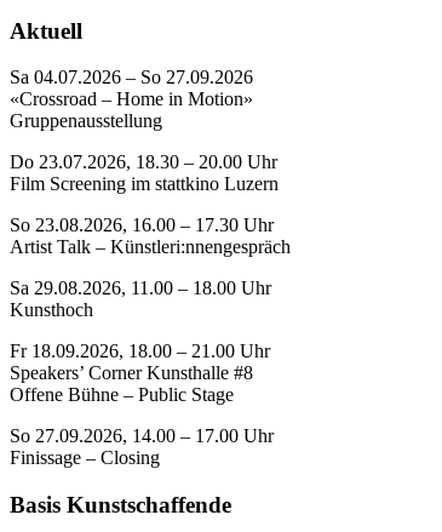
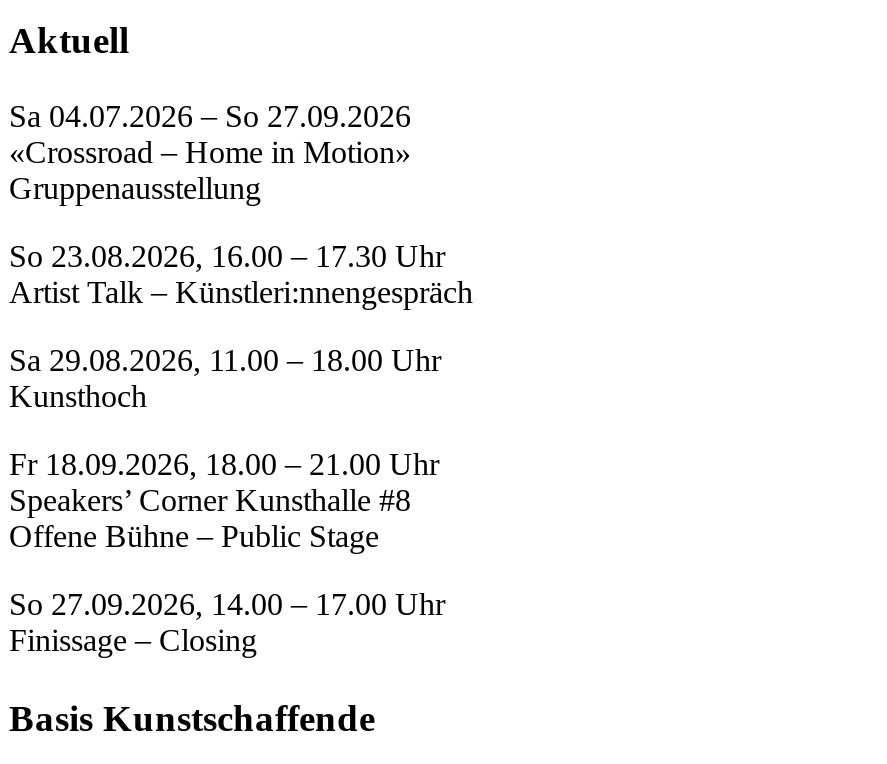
- Do 23.07.2026, 18.30 – 20.00 Uhr
- Film Screening im stattkino Luzern
